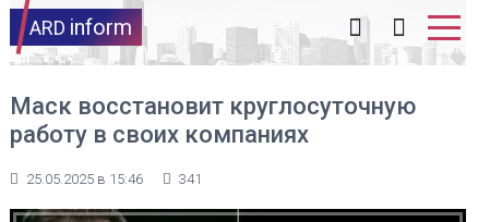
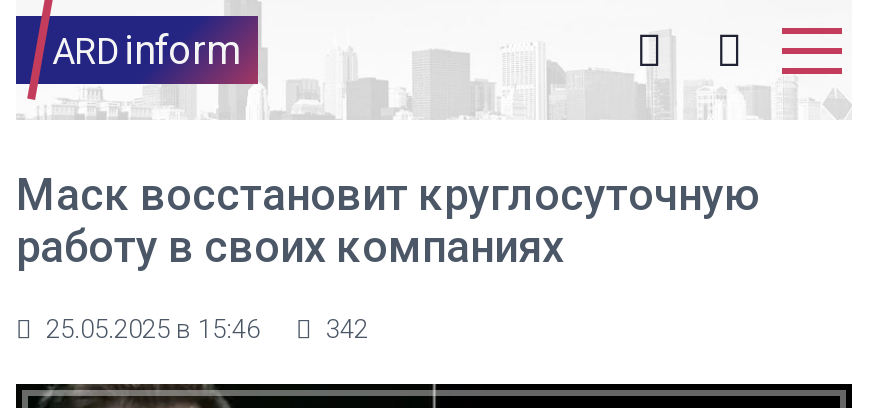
- 341
+ 342
